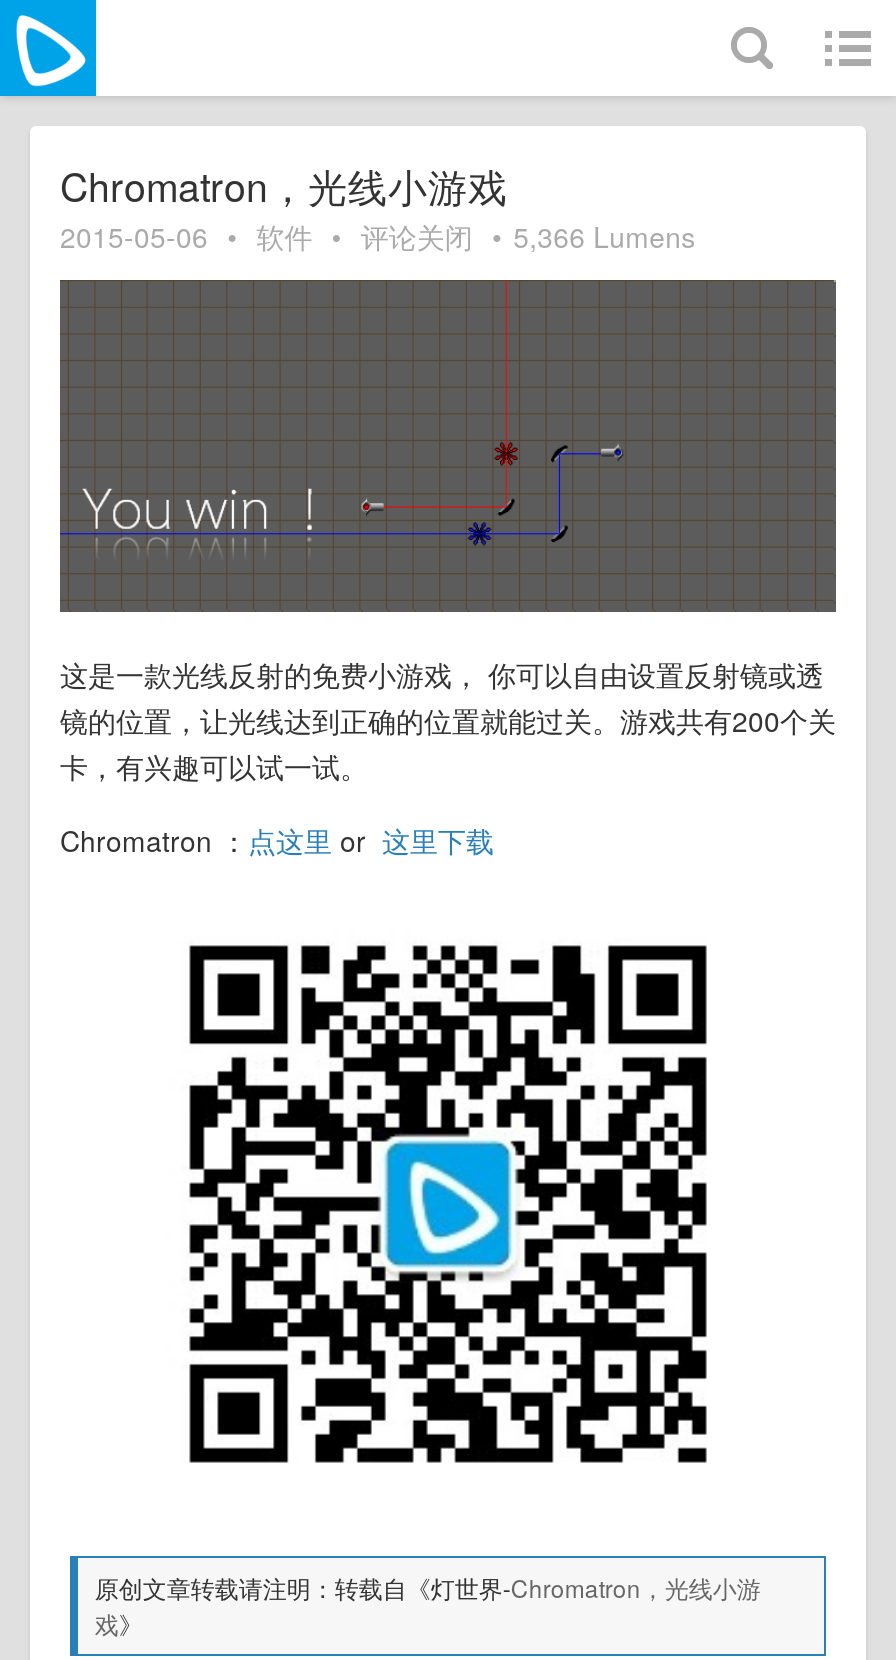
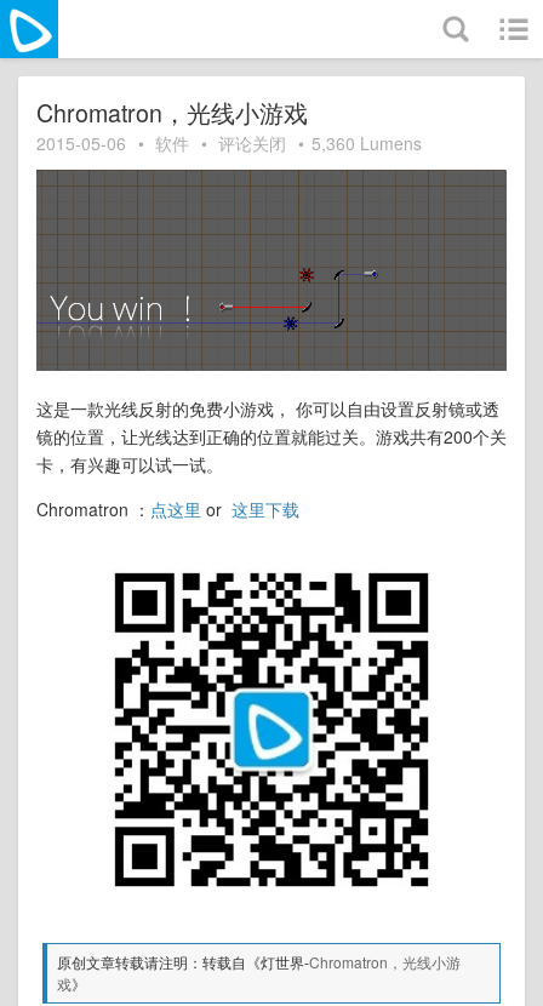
- 2015-05-06 • 软件 • 评论关闭 • 5,366 Lumens
+ 2015-05-06 • 软件 • 评论关闭 • 5,360 Lumens
